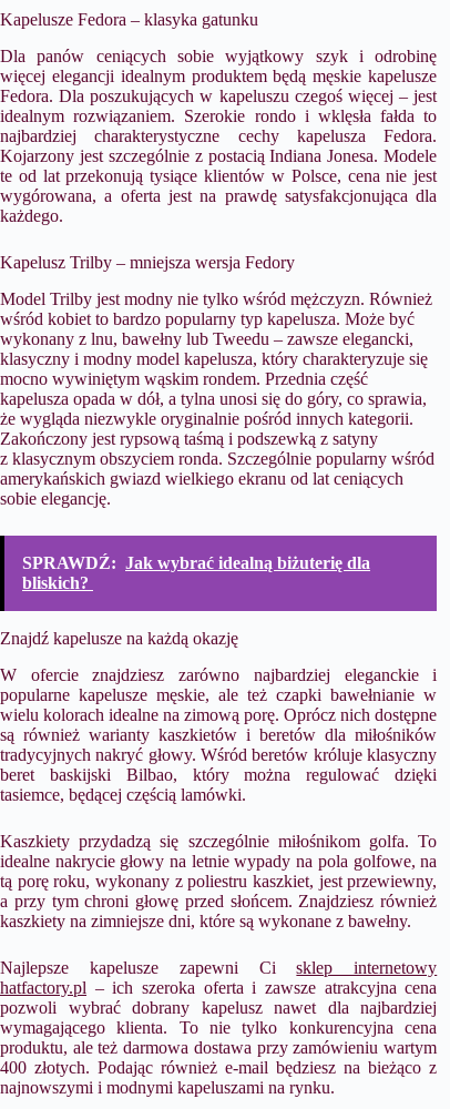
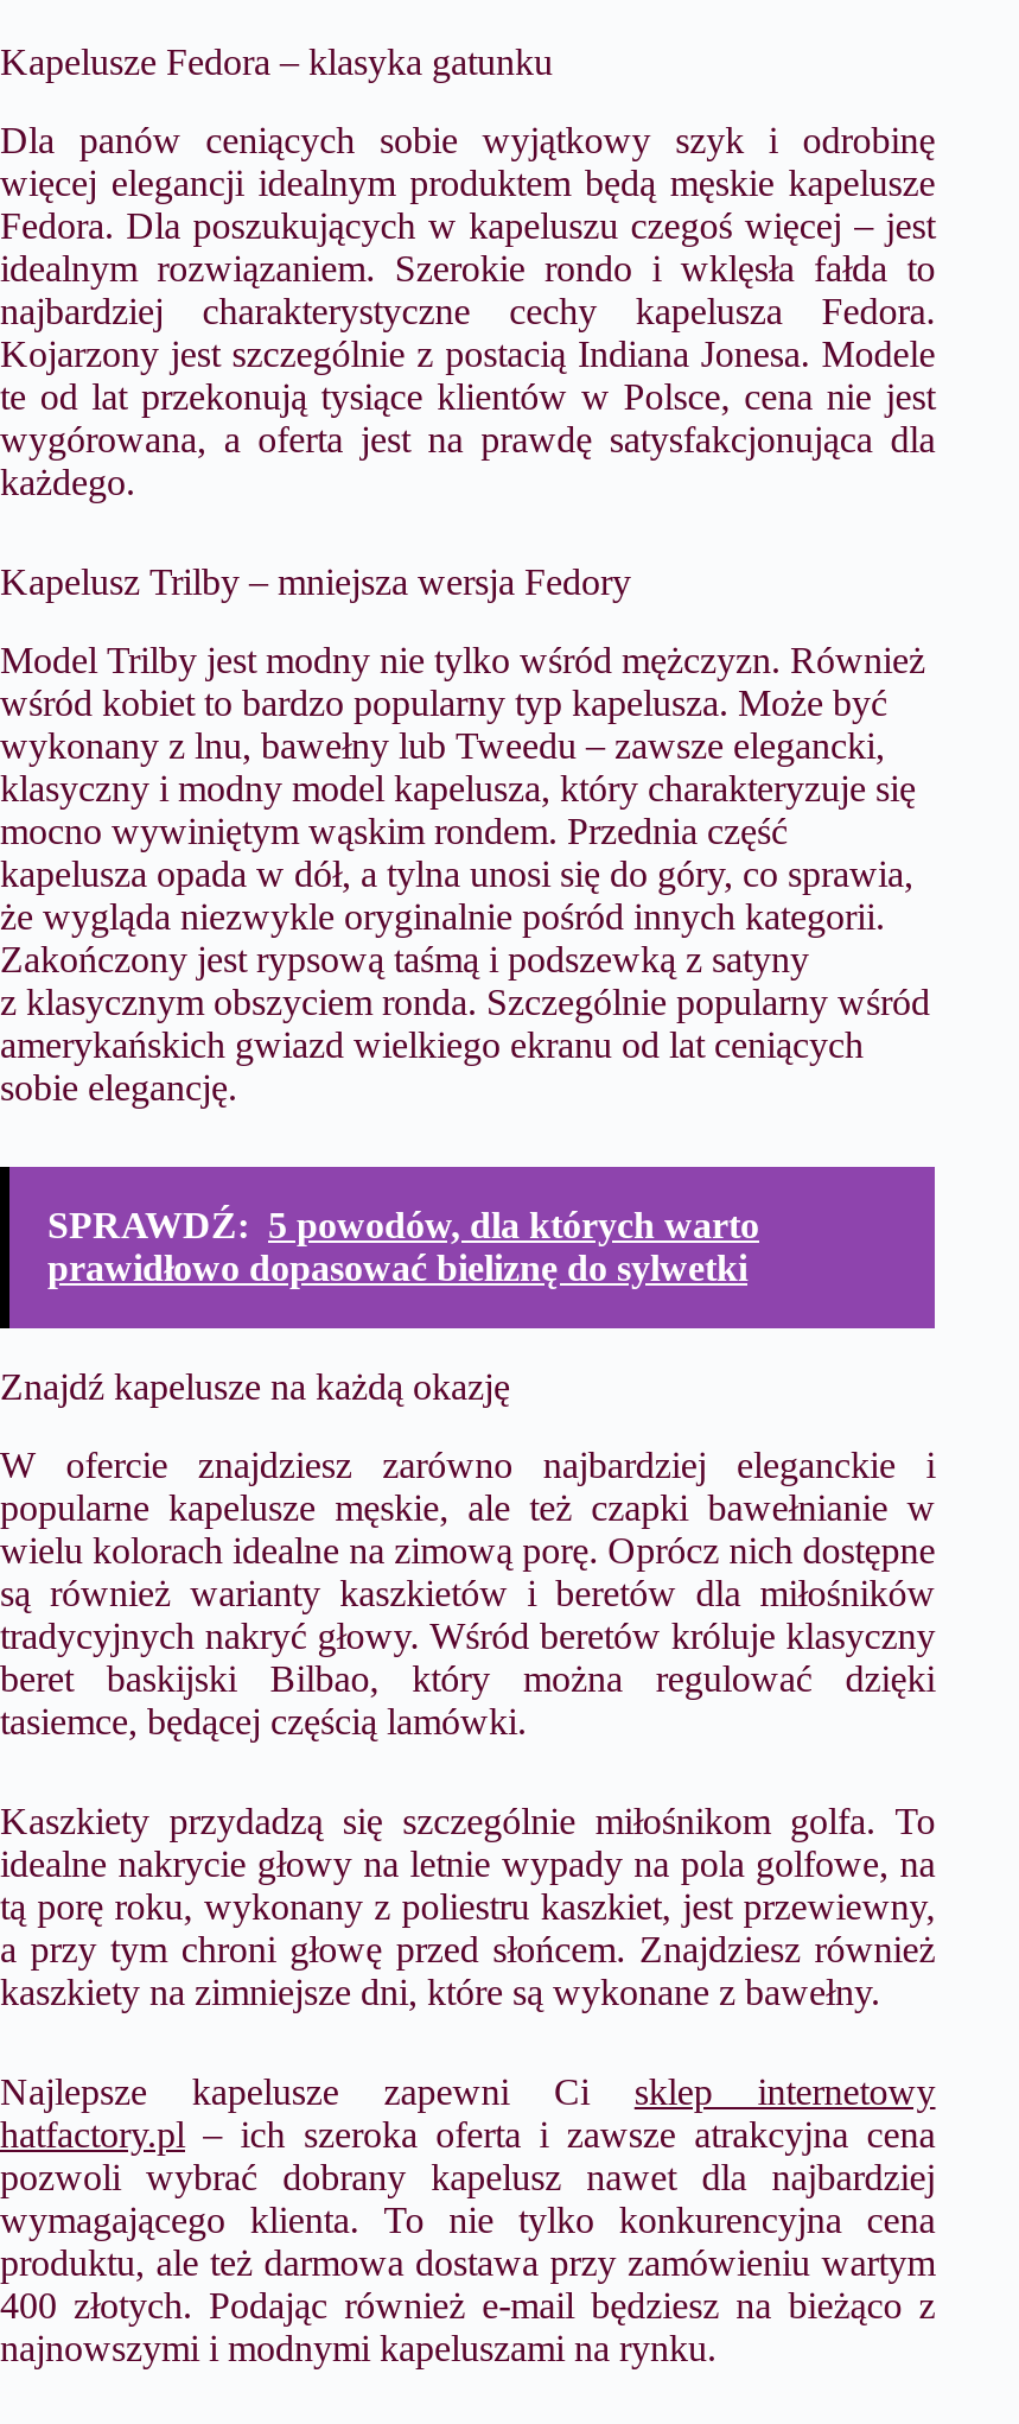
- SPRAWDŹ: Jak wybrać idealną biżuterię dla
- bliskich?
+ SPRAWDŹ: 5 powodów, dla których warto
+ prawidłowo dopasować bieliznę do sylwetki
